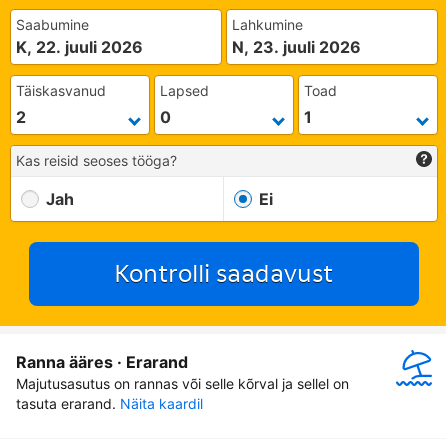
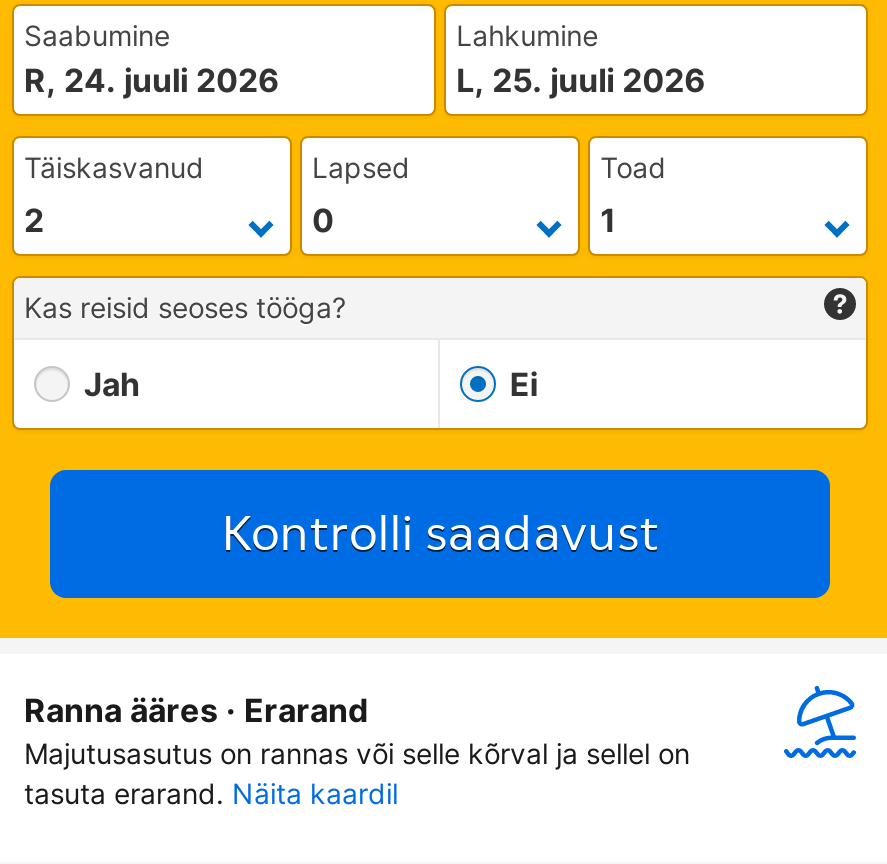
- K, 22. juuli 2026
+ R, 24. juuli 2026

- N, 23. juuli 2026
+ L, 25. juuli 2026
